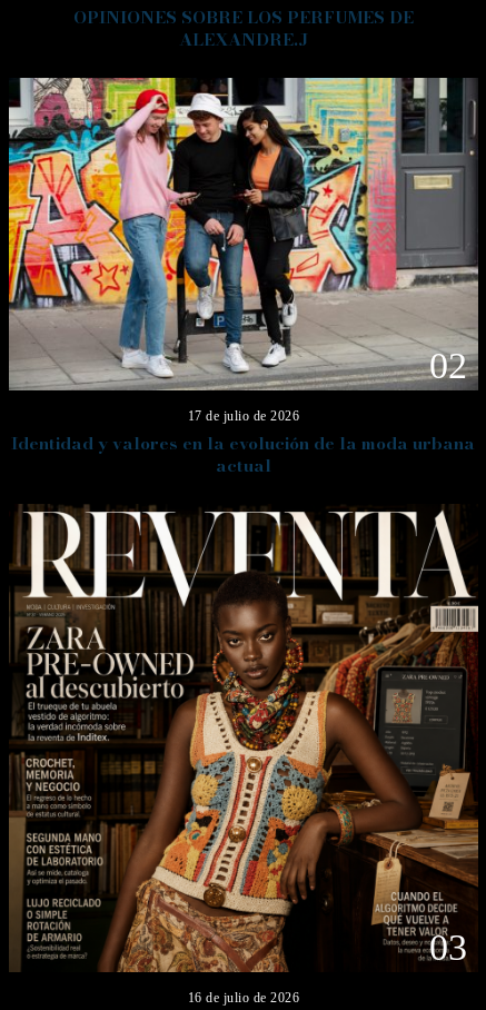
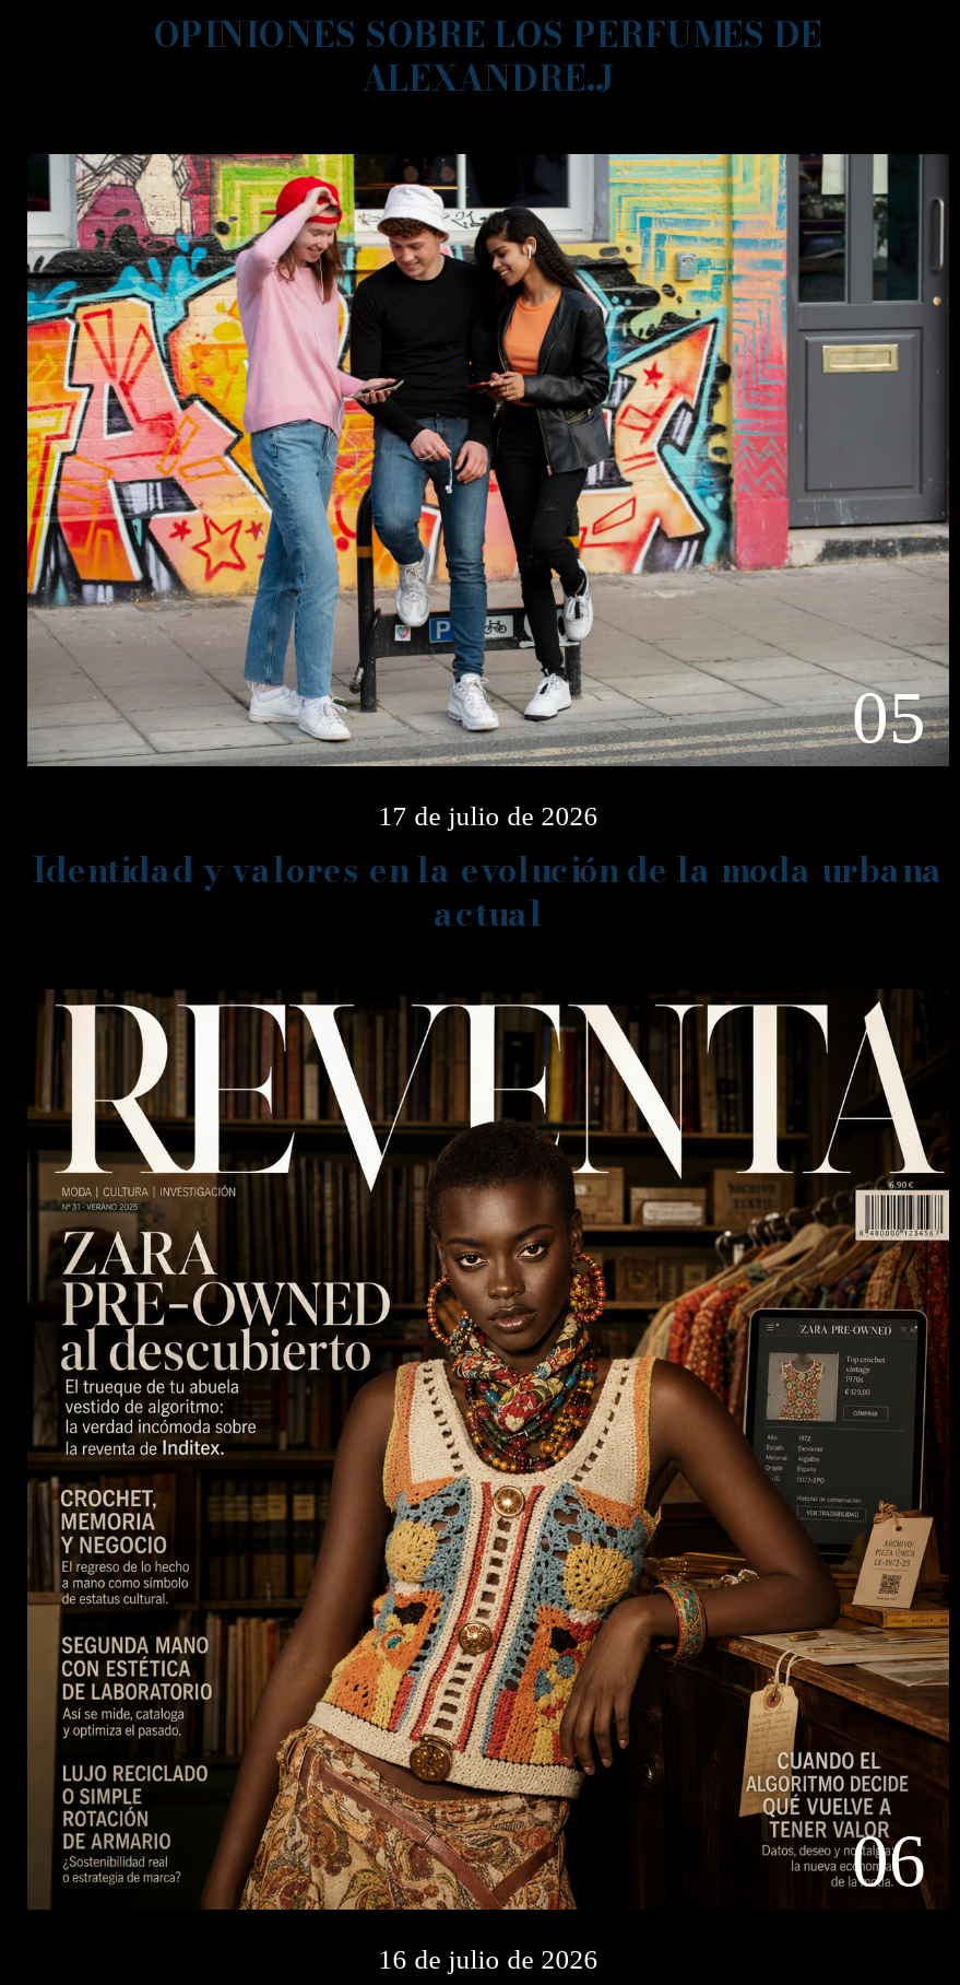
- 02
+ 05

- 03
+ 06
